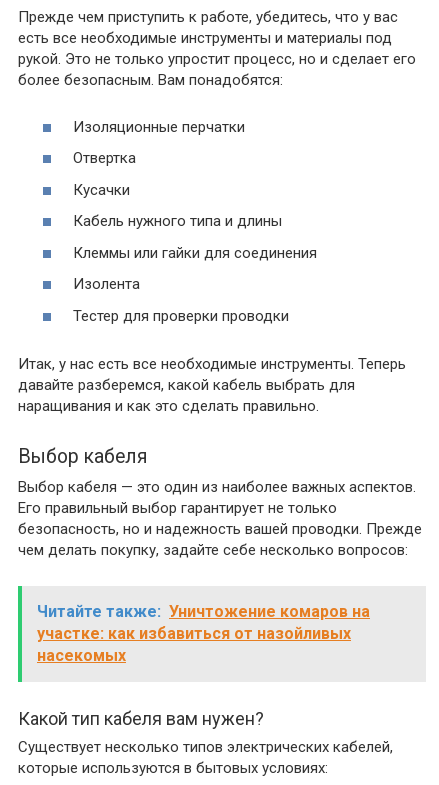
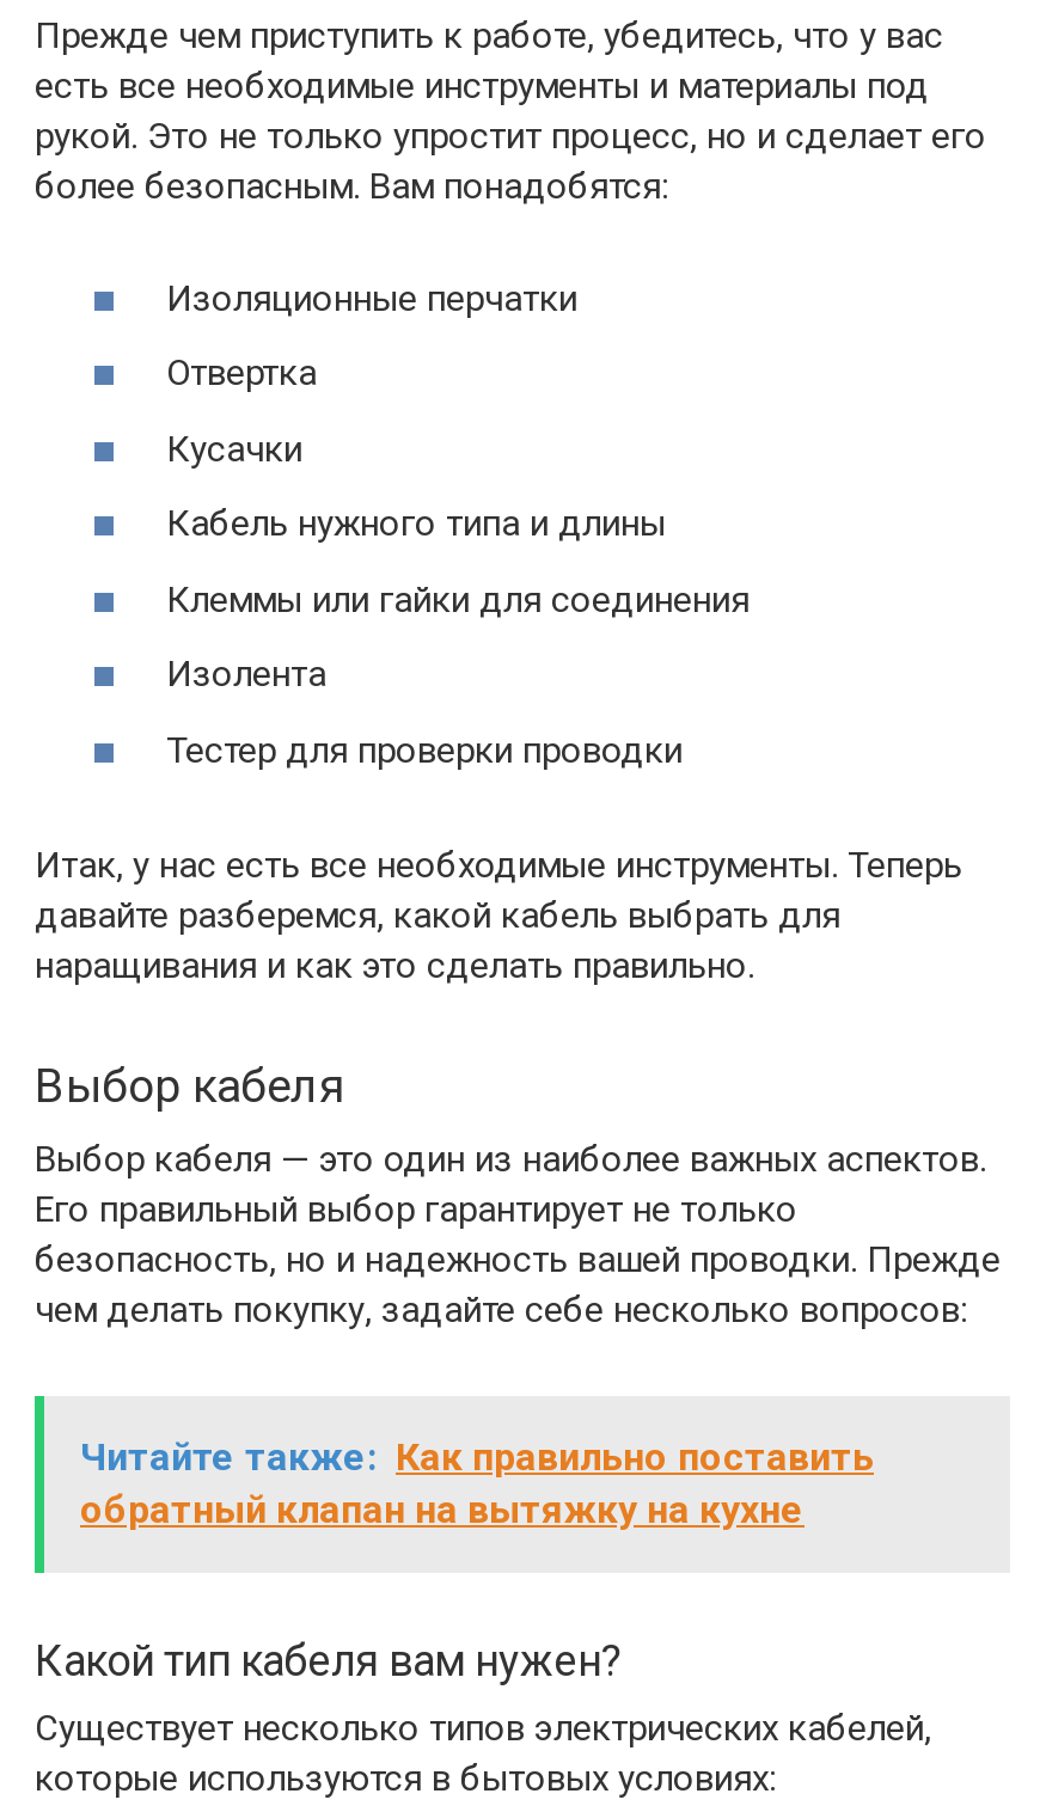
- Читайте также: Уничтожение комаров на
- участке: как избавиться от назойливых
- насекомых
+ Читайте также: Как правильно поставить
+ обратный клапан на вытяжку на кухне
